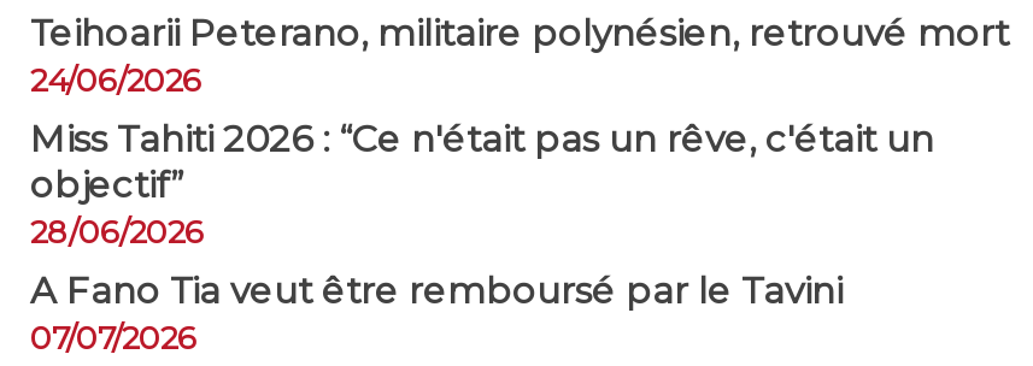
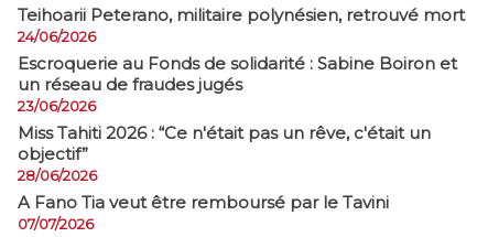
+ Escroquerie au Fonds de solidarité : Sabine Boiron et
+ un réseau de fraudes jugés
+ 23/06/2026
